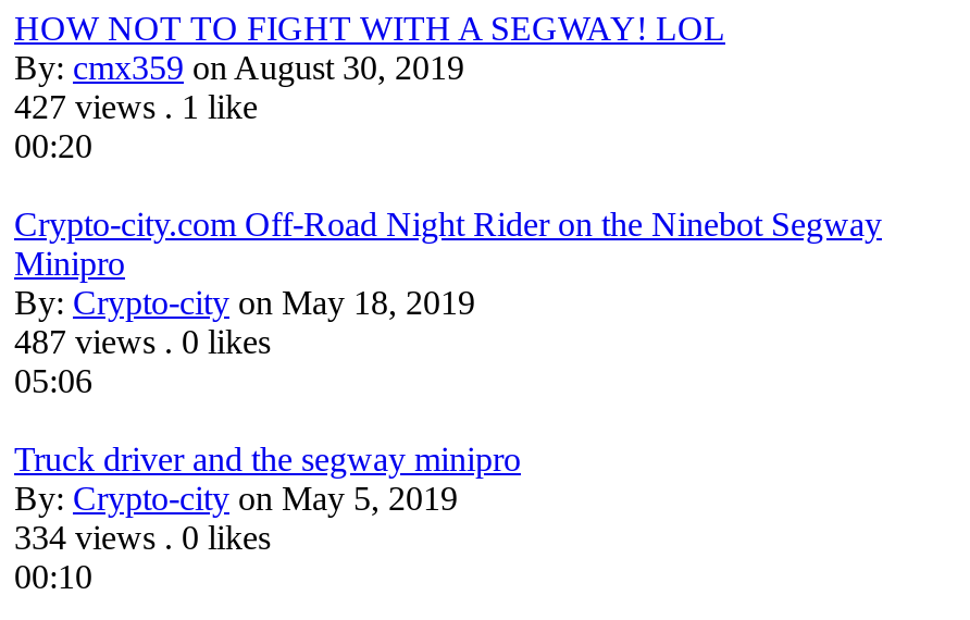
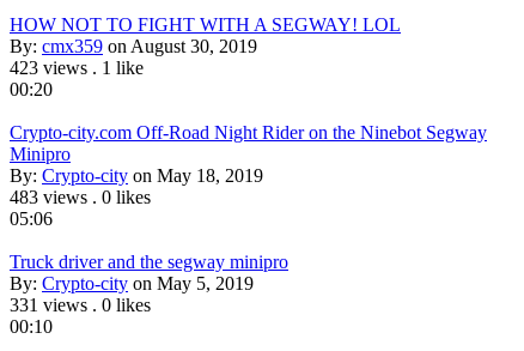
- 427 views. 1 like
+ 423 views. 1 like

- 487 views. 0 likes
+ 483 views. 0 likes

- 334 views. 0 likes
+ 331 views. 0 likes
